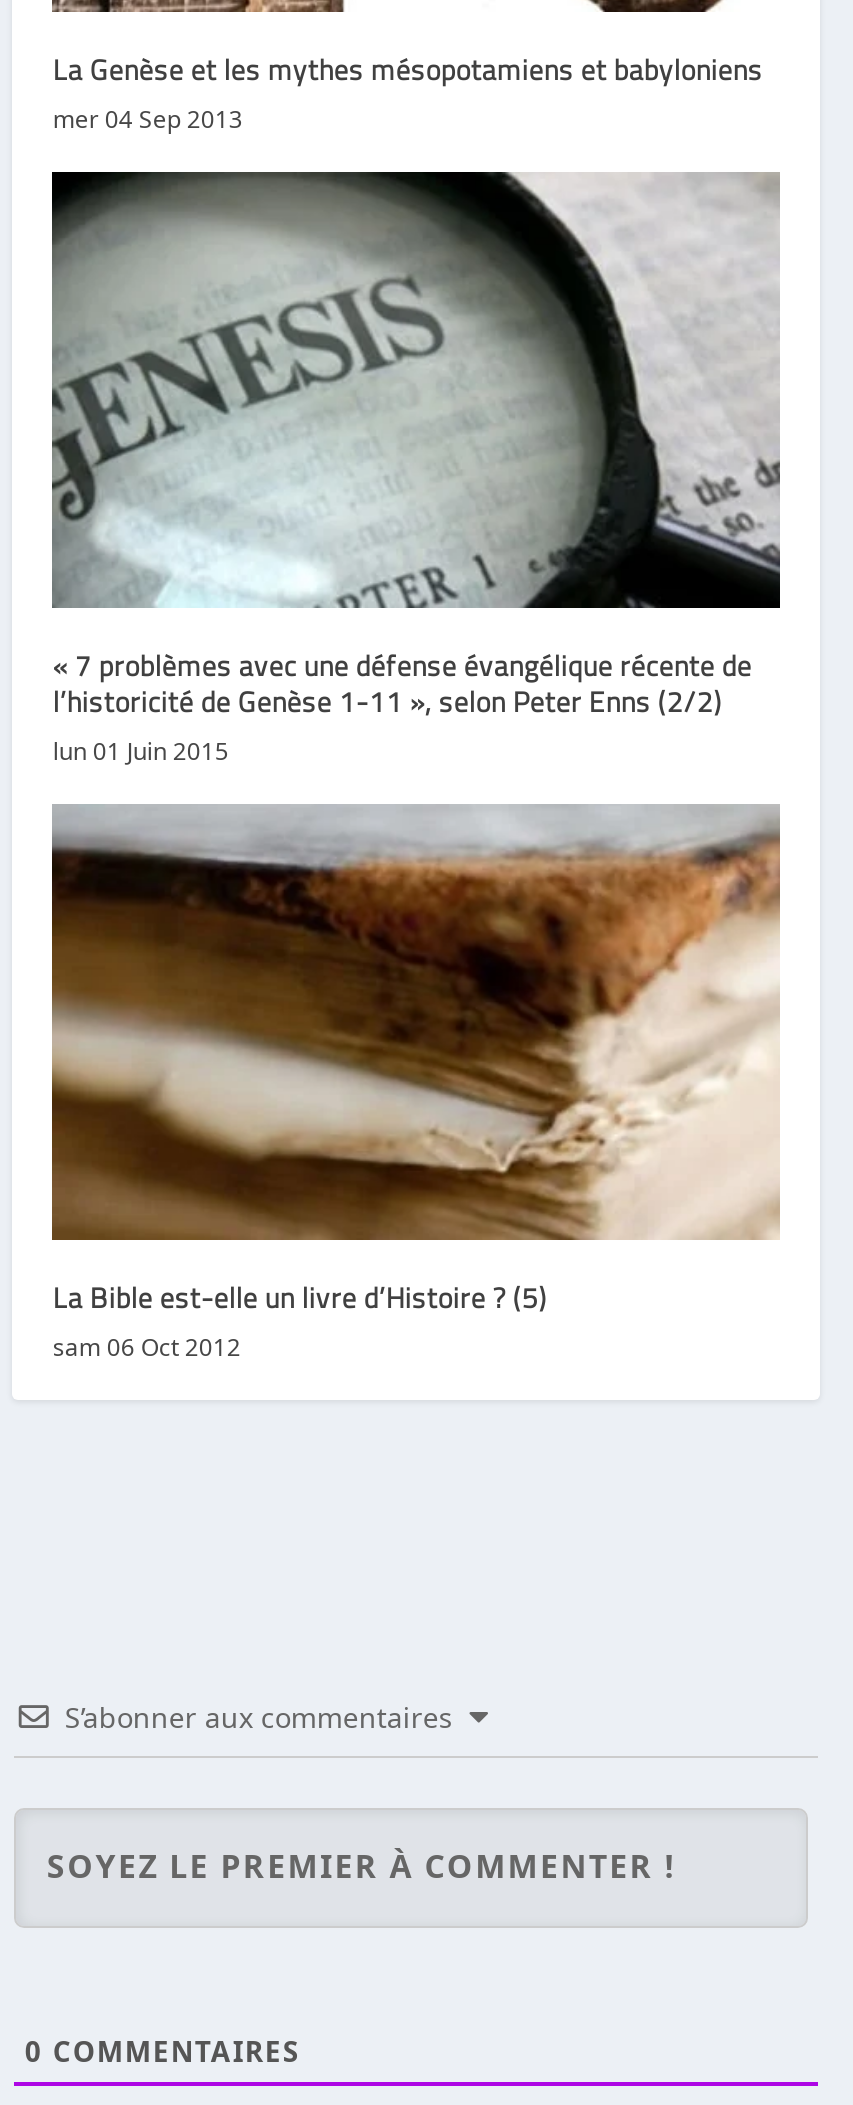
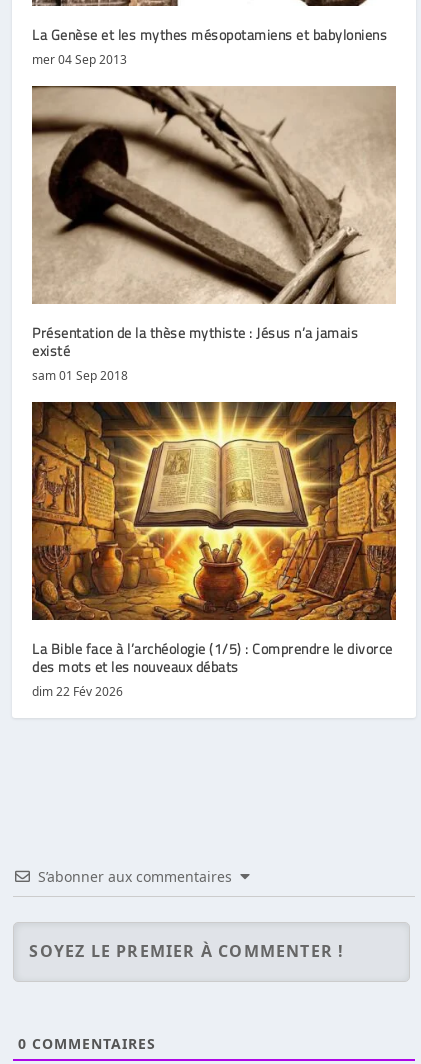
- [image]
- « 7 problèmes avec une défense évangélique récente de
- l’historicité de Genèse 1-11 », selon Peter Enns (2/2)
- lun 01 Juin 2015
+ [image]
+ Présentation de la thèse mythiste : Jésus n’a jamais
+ existé
+ sam 01 Sep 2018

- [image]
- La Bible est-elle un livre d’Histoire ? (5)
- sam 06 Oct 2012
+ [image]
+ La Bible face à l’archéologie (1/5) : Comprendre le divorce
+ des mots et les nouveaux débats
+ dim 22 Fév 2026
